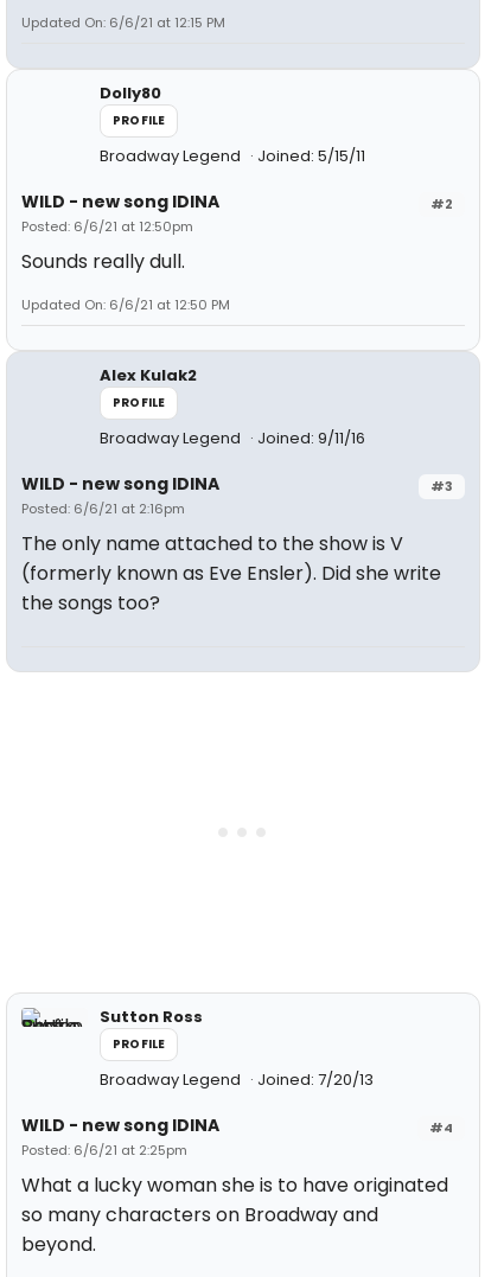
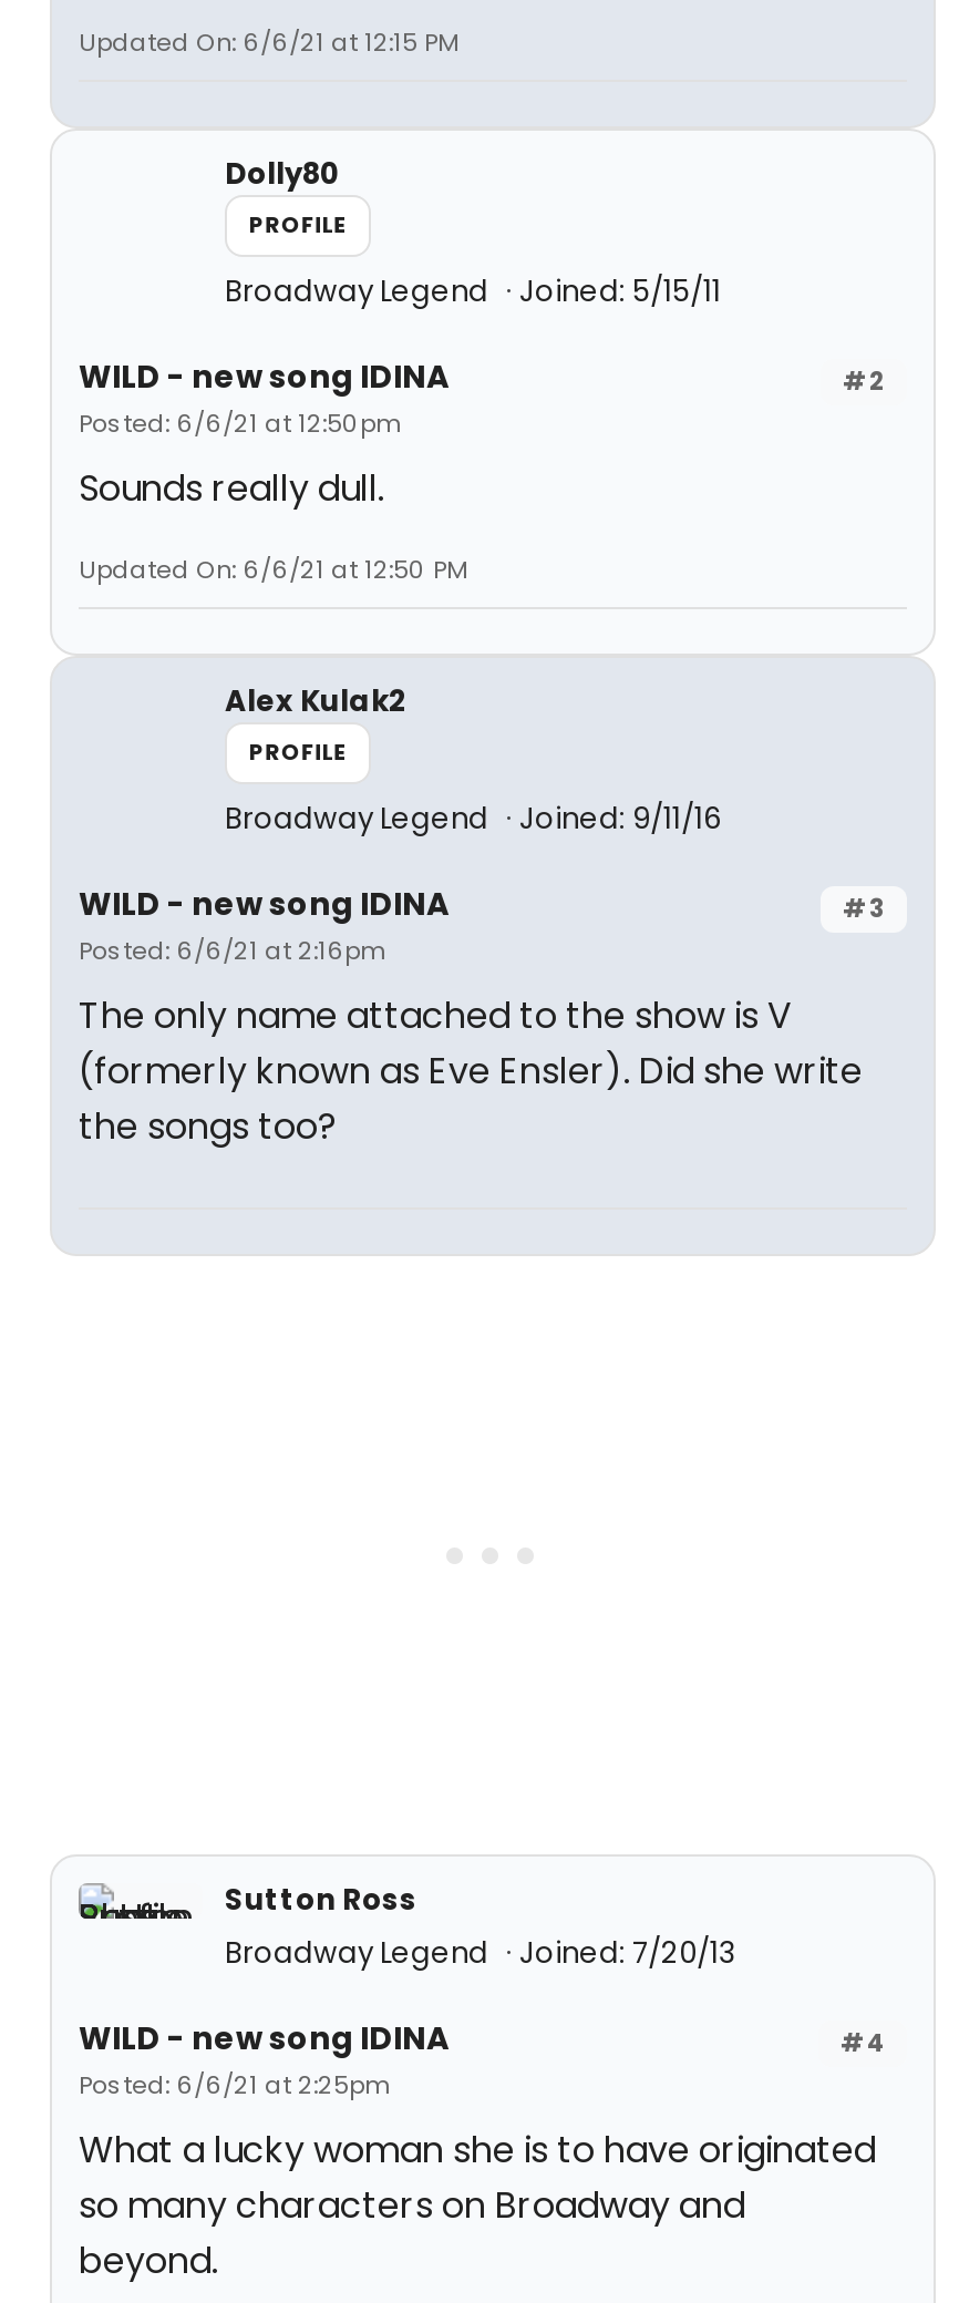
- PROFILE
